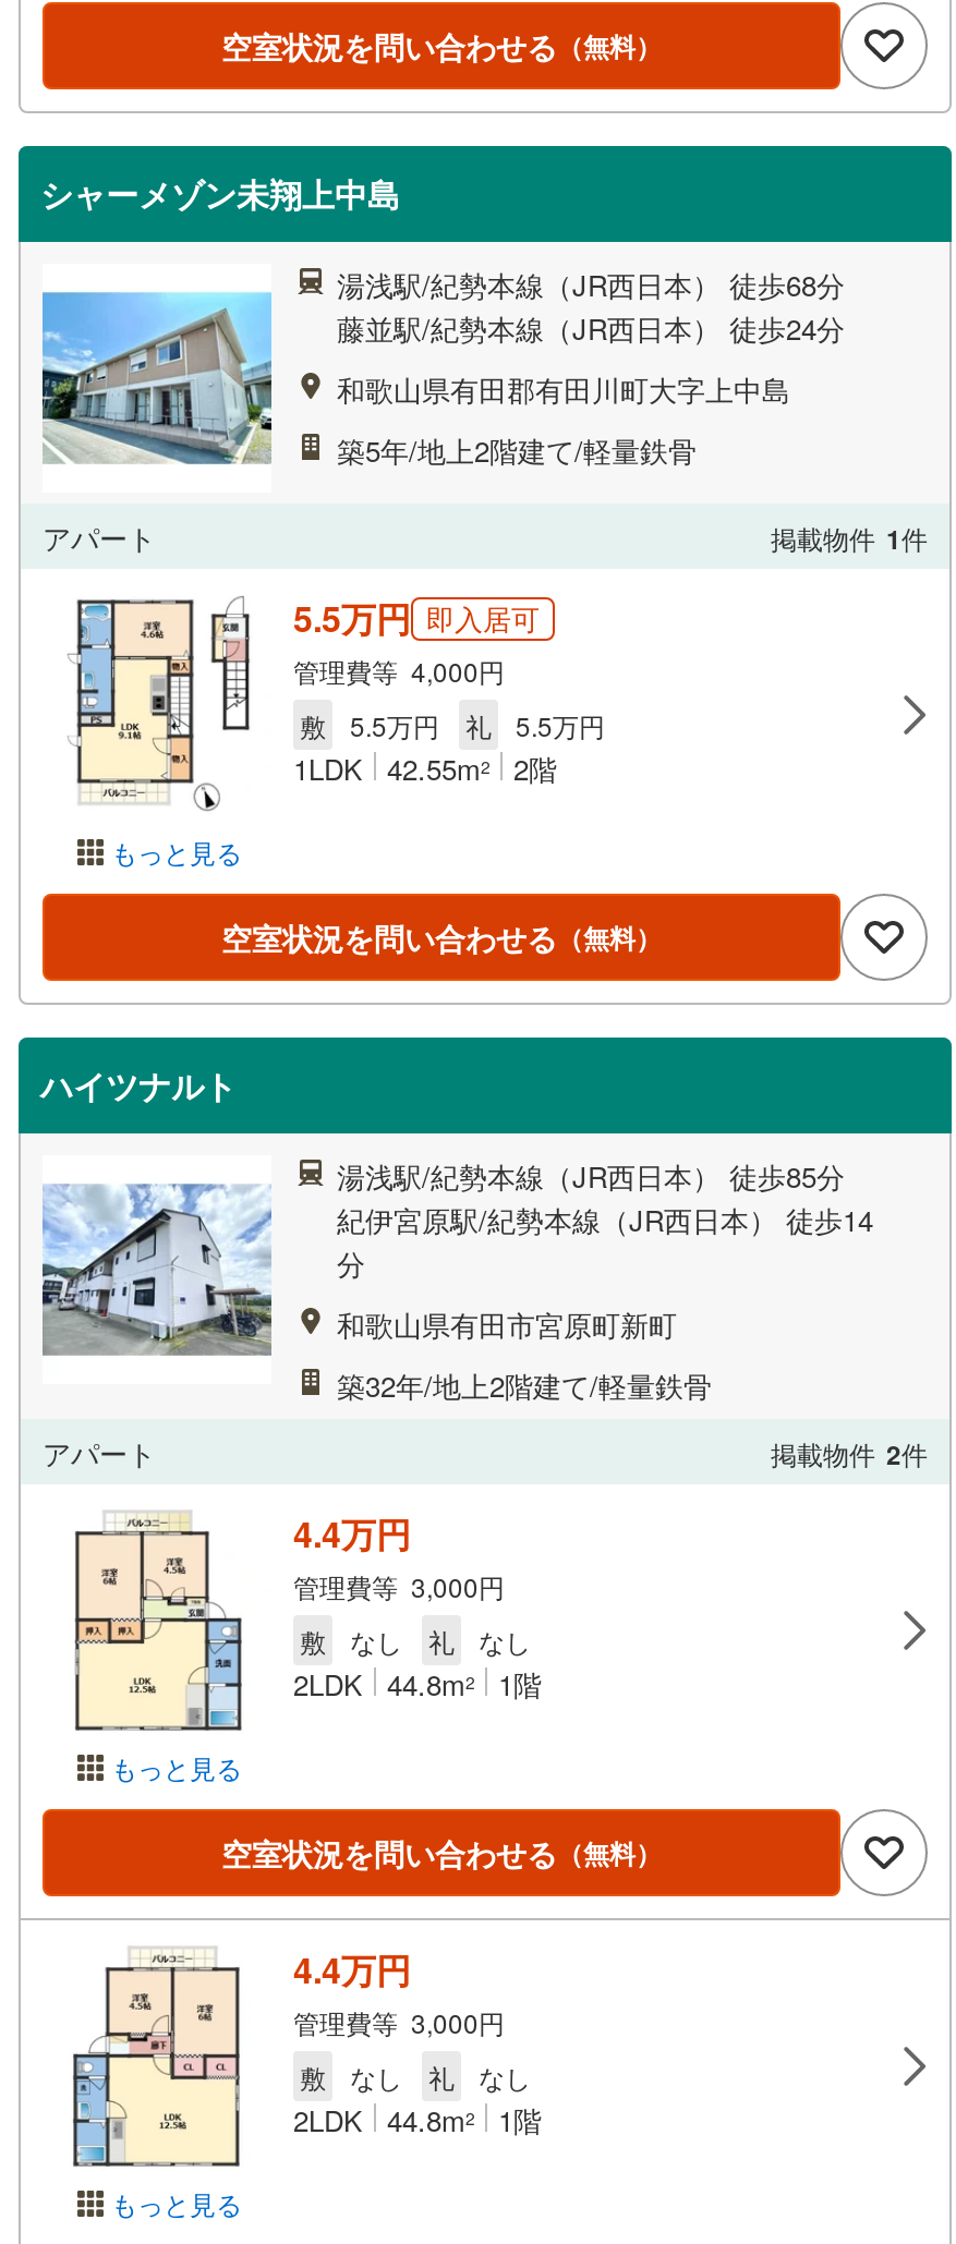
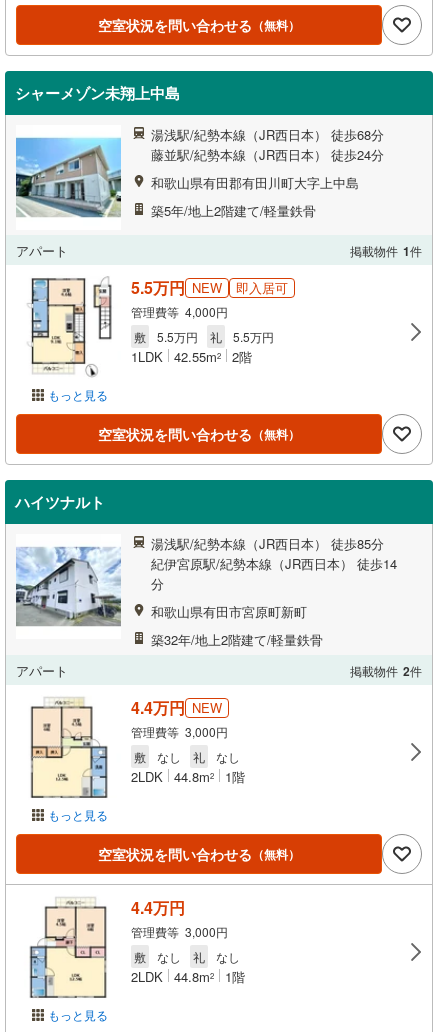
- 5.5万円 即入居可
+ 5.5万円 NEW
+ 即入居可

- 4.4万円
+ 4.4万円 NEW
